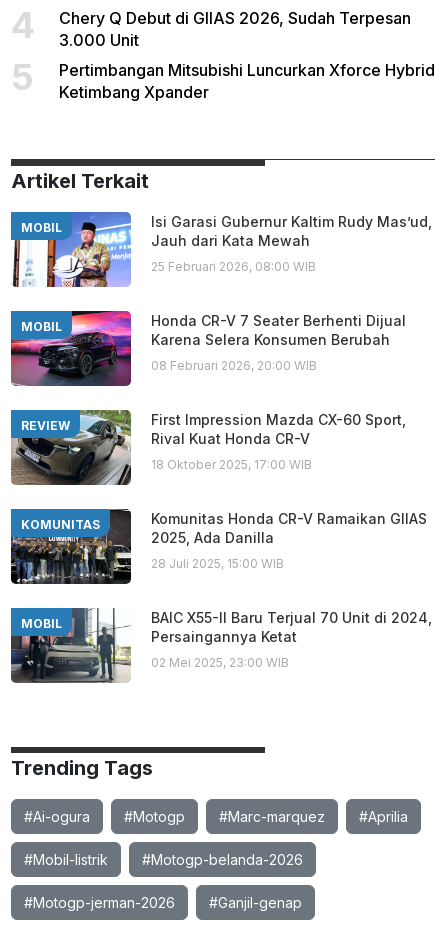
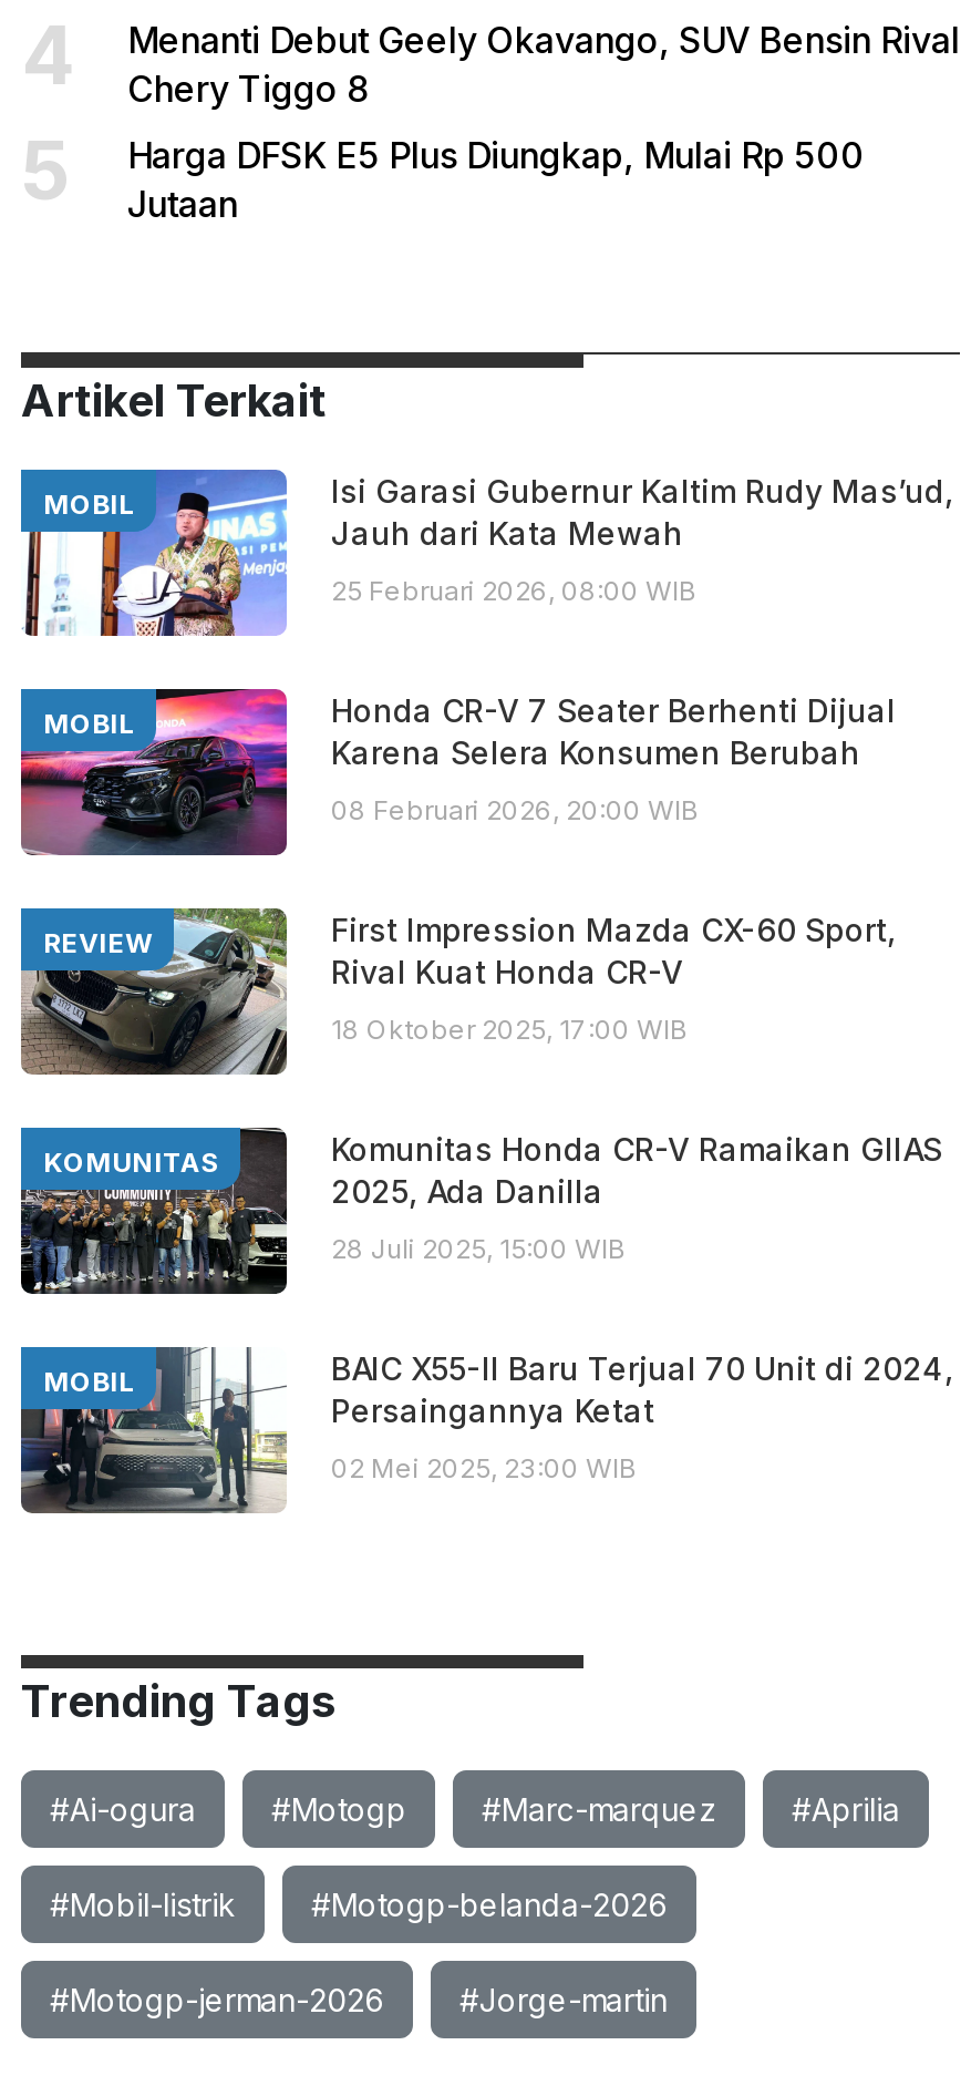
- Chery Q Debut di GIIAS 2026, Sudah Terpesan
- 3.000 Unit
+ Menanti Debut Geely Okavango, SUV Bensin Rival
+ Chery Tiggo 8

- Pertimbangan Mitsubishi Luncurkan Xforce Hybrid
- Ketimbang Xpander
+ Harga DFSK E5 Plus Diungkap, Mulai Rp 500
+ Jutaan

- #Ganjil-genap
+ #Jorge-martin
